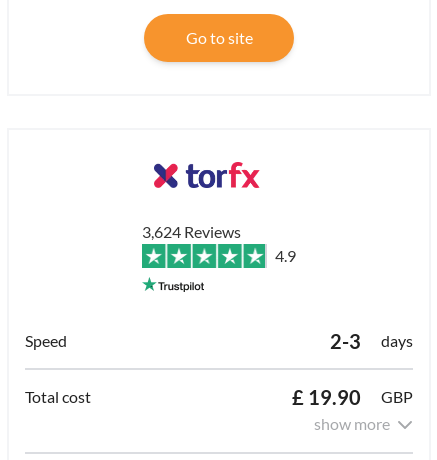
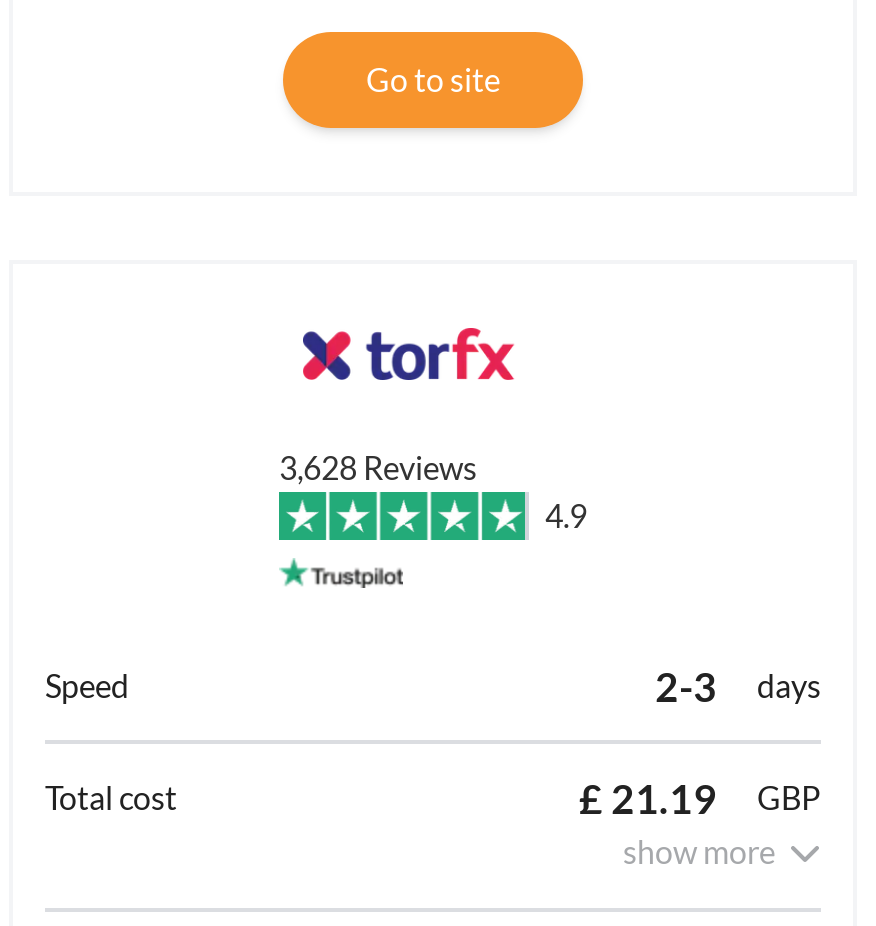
- 3,624 Reviews
+ 3,628 Reviews

- £ 19.90 GBP
+ £ 21.19 GBP
